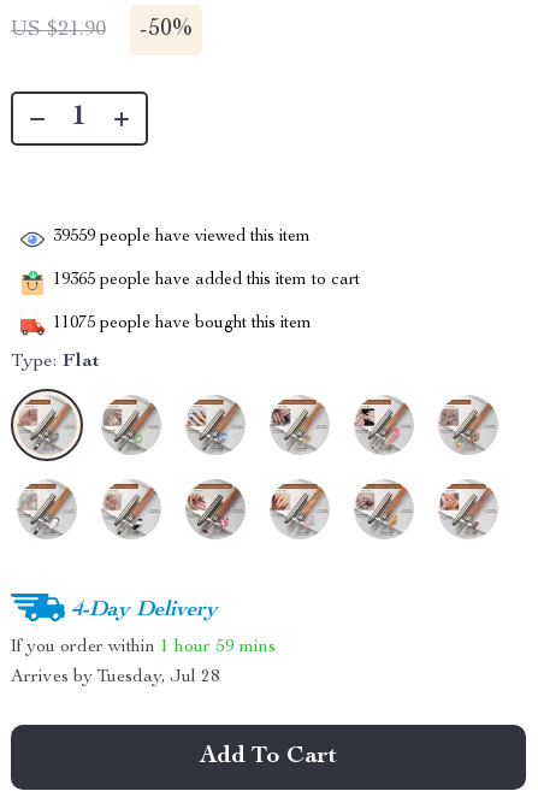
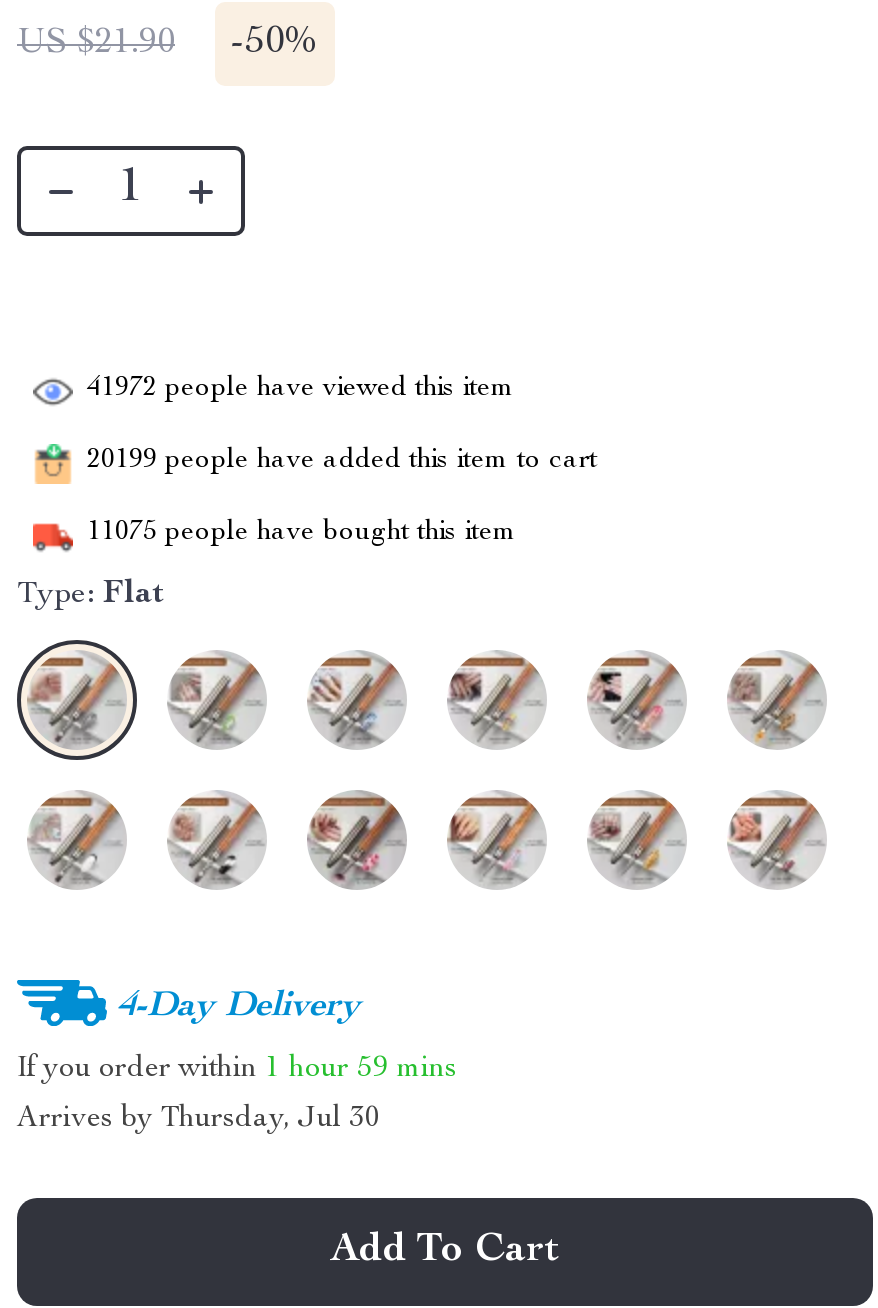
- 39559 people have viewed this item
+ 41972 people have viewed this item

- 19365 people have added this item to cart
+ 20199 people have added this item to cart

- Arrives by Tuesday, Jul 28
+ Arrives by Thursday, Jul 30
